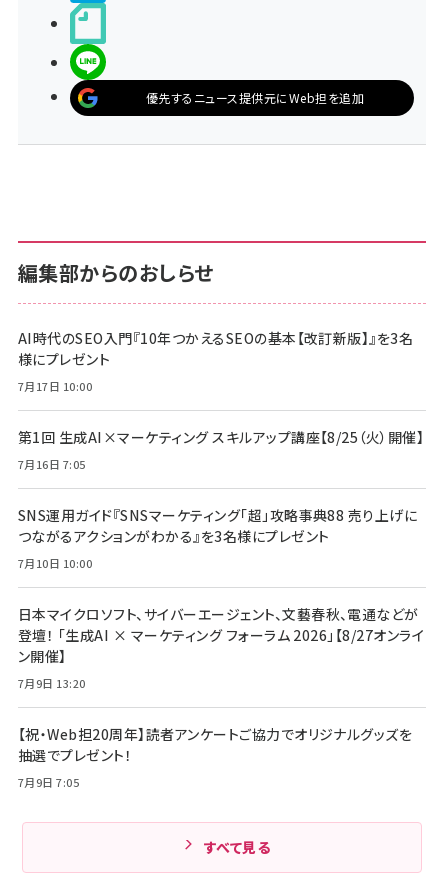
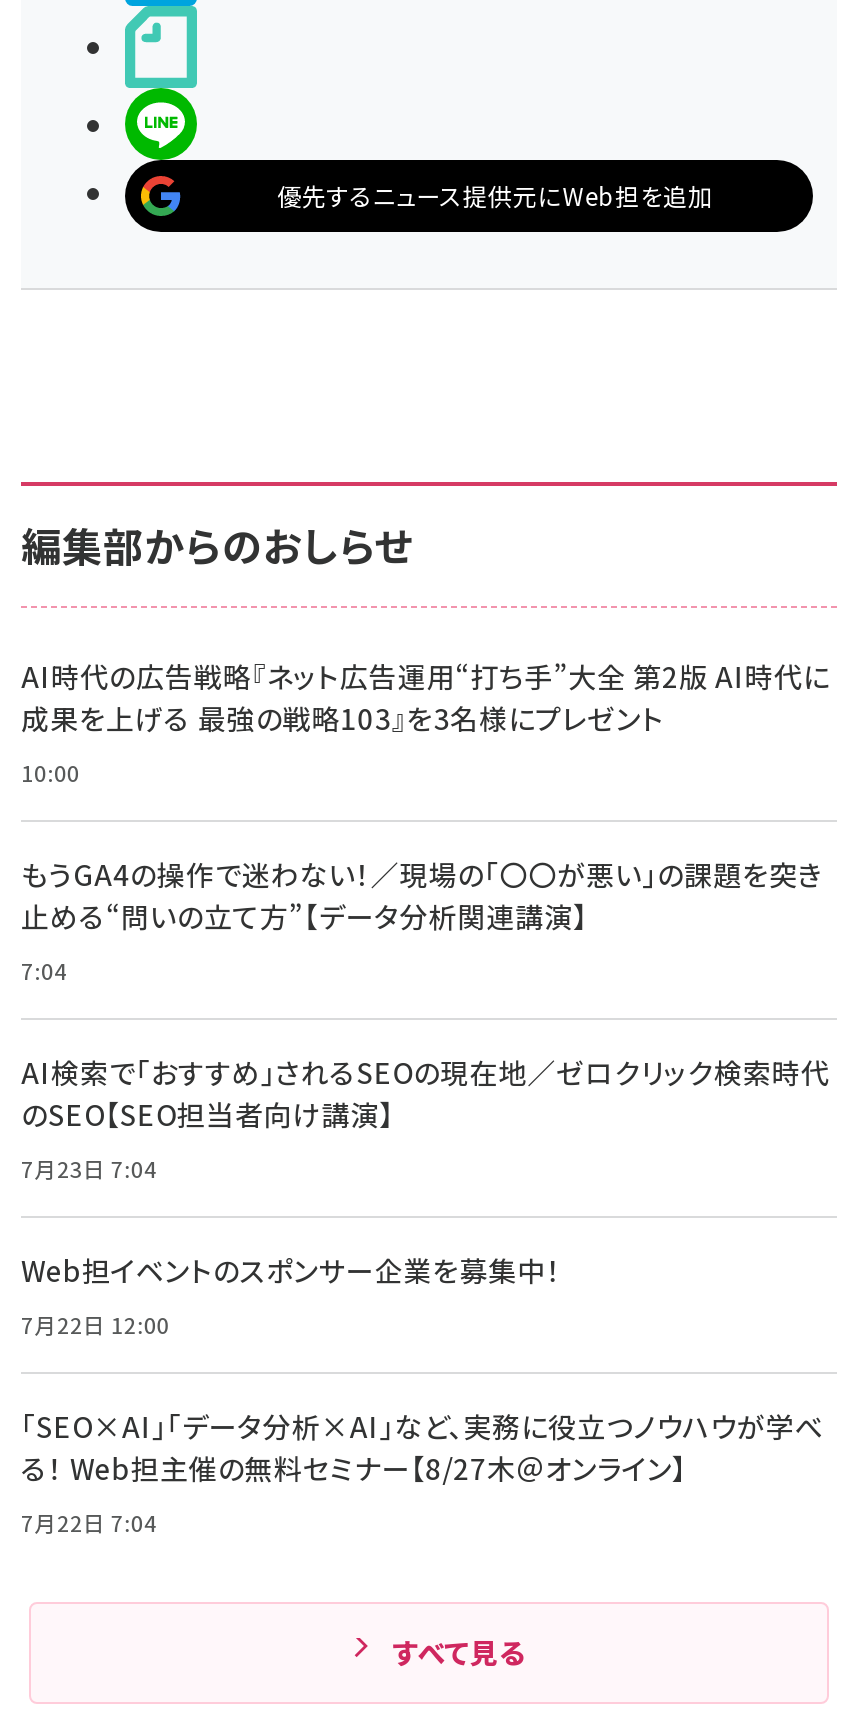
- AI時代のSEO入門『10年つかえるSEOの基本【改訂新版】』を3名
- 様にプレゼント
- 7月17日 10:00
+ AI時代の広告戦略『ネット広告運用“打ち手”大全 第2版 AI時代に
+ 成果を上げる 最強の戦略103』を3名様にプレゼント
+ 10:00

- 第1回 生成AI×マーケティング スキルアップ講座【8/25（火）開催】
- 7月16日 7:05
+ もうGA4の操作で迷わない！／現場の「〇〇が悪い」の課題を突き
+ 止める“問いの立て方”【データ分析関連講演】
+ 7:04

- SNS運用ガイド『SNSマーケティング「超」攻略事典88 売り上げに
- つながるアクションがわかる』を3名様にプレゼント
- 7月10日 10:00
+ AI検索で「おすすめ」されるSEOの現在地／ゼロクリック検索時代
+ のSEO【SEO担当者向け講演】
+ 7月23日 7:04

- 日本マイクロソフト、サイバーエージェント、文藝春秋、電通などが
- 登壇！ 「生成AI × マーケティング フォーラム 2026」【8/27オンライ
- ン開催】
- 7月9日 13:20
+ Web担イベントのスポンサー企業を募集中！
+ 7月22日 12:00

- 【祝・Web担20周年】読者アンケートご協力でオリジナルグッズを
- 抽選でプレゼント！
- 7月9日 7:05
+ 「SEO×AI」「データ分析×AI」など、実務に役立つノウハウが学べ
+ る！ Web担主催の無料セミナー【8/27木＠オンライン】
+ 7月22日 7:04
